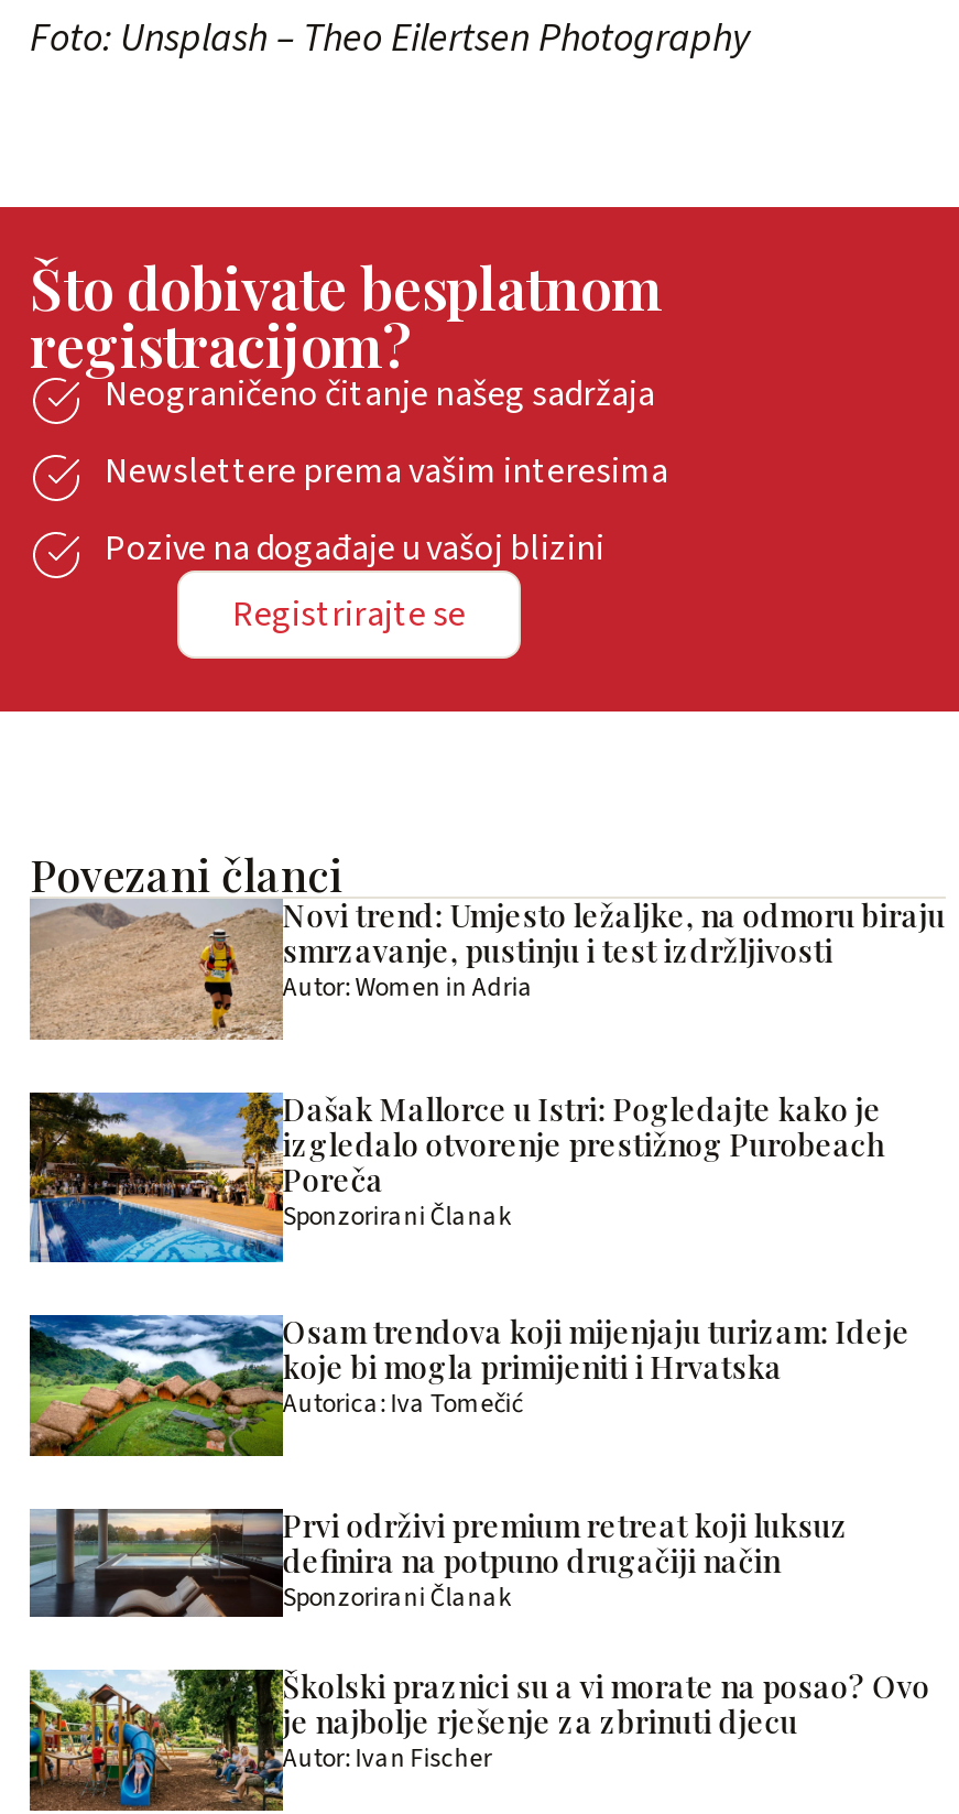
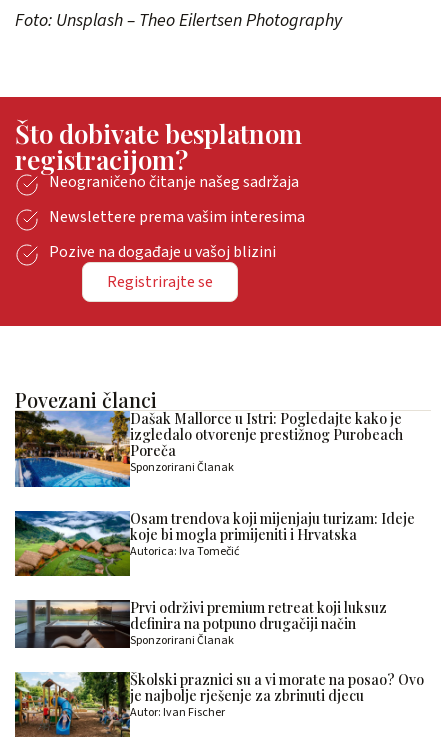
- [image]
- Novi trend: Umjesto ležaljke, na odmoru biraju
- smrzavanje, pustinju i test izdržljivosti
- Autor: Women in Adria
